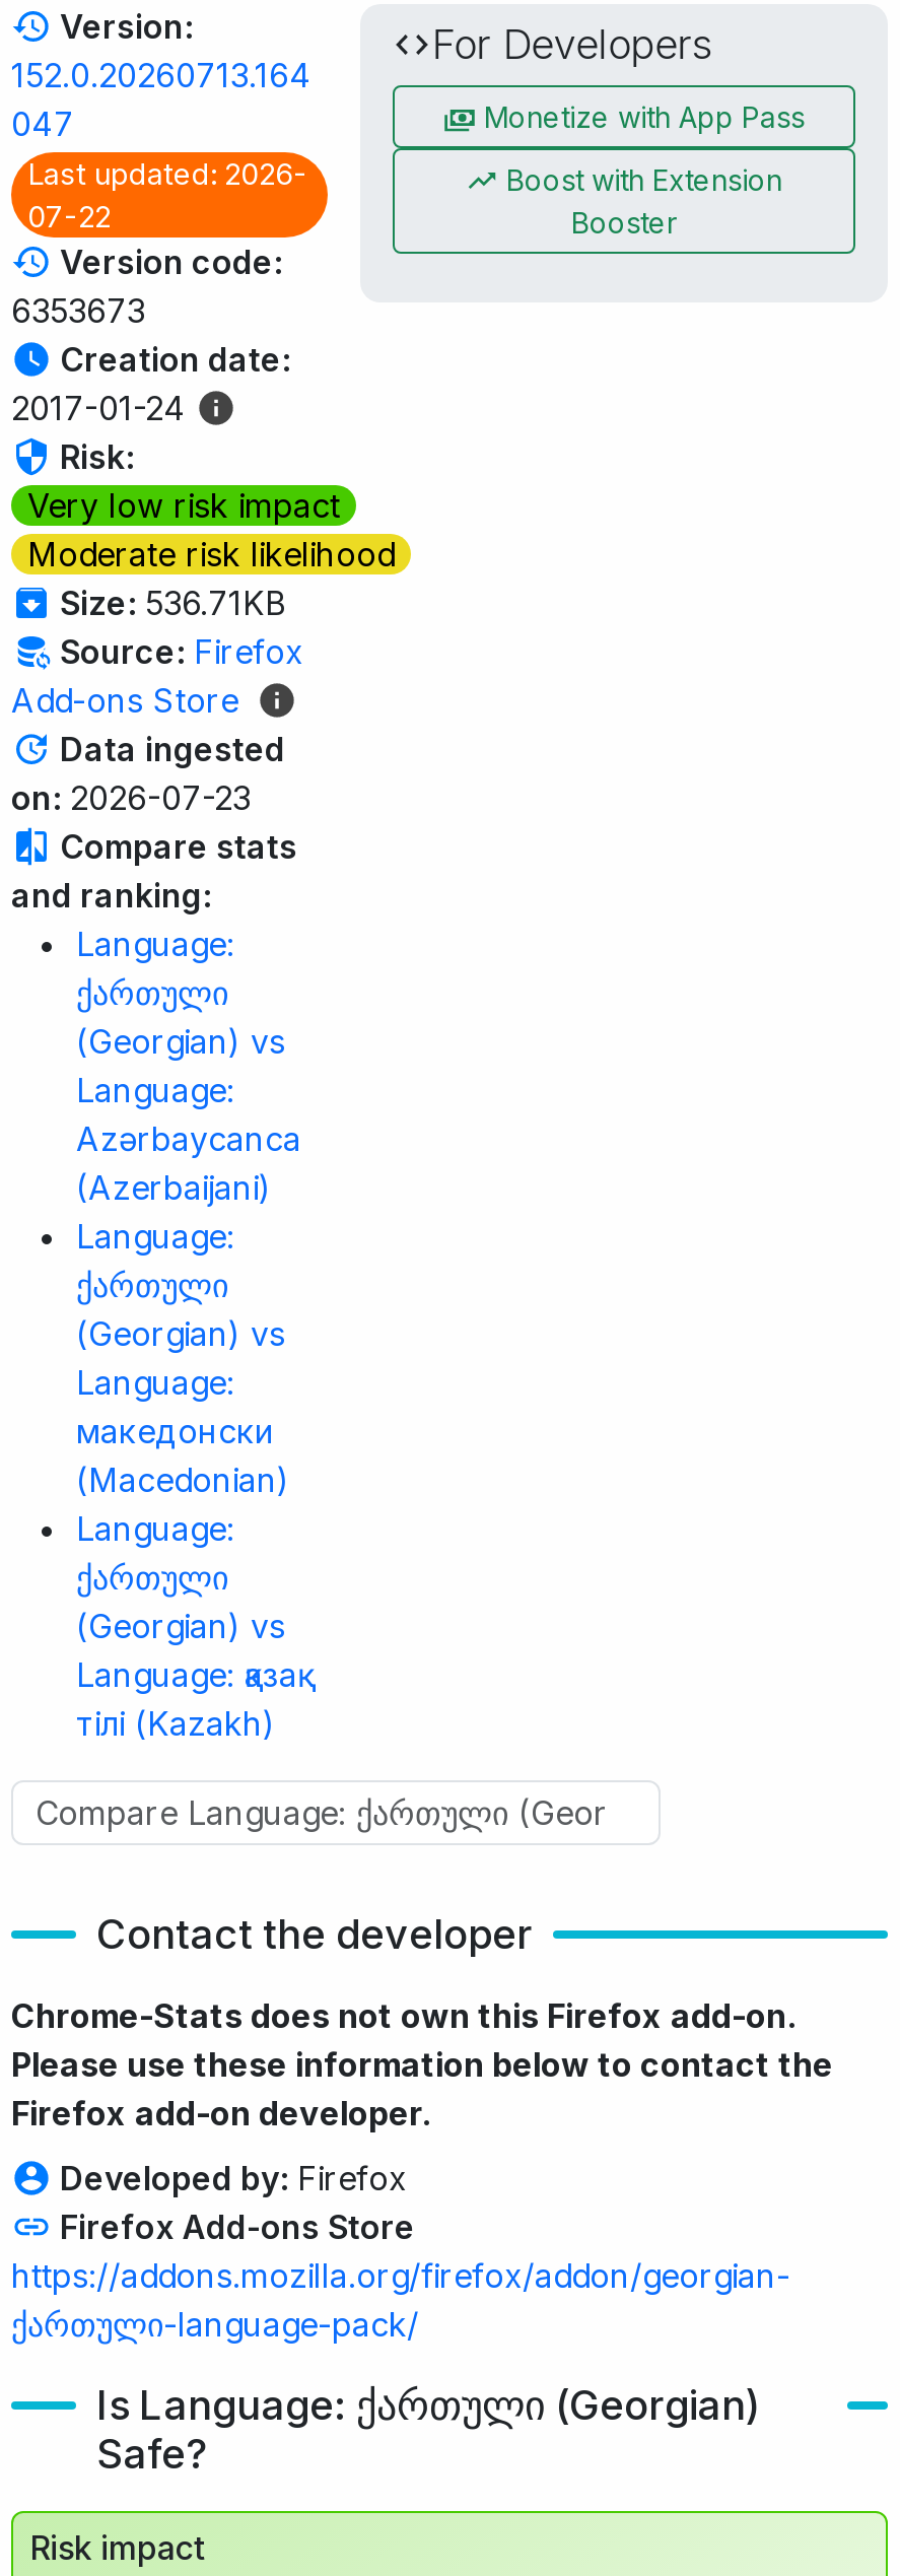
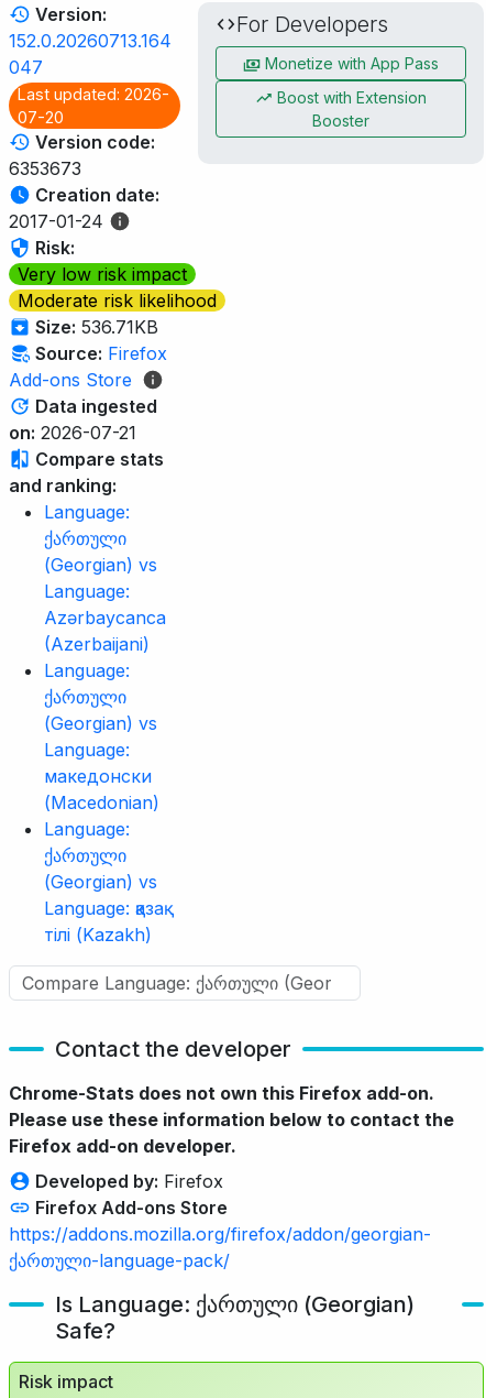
- 07-22
+ 07-20

- on: 2026-07-23
+ on: 2026-07-21
